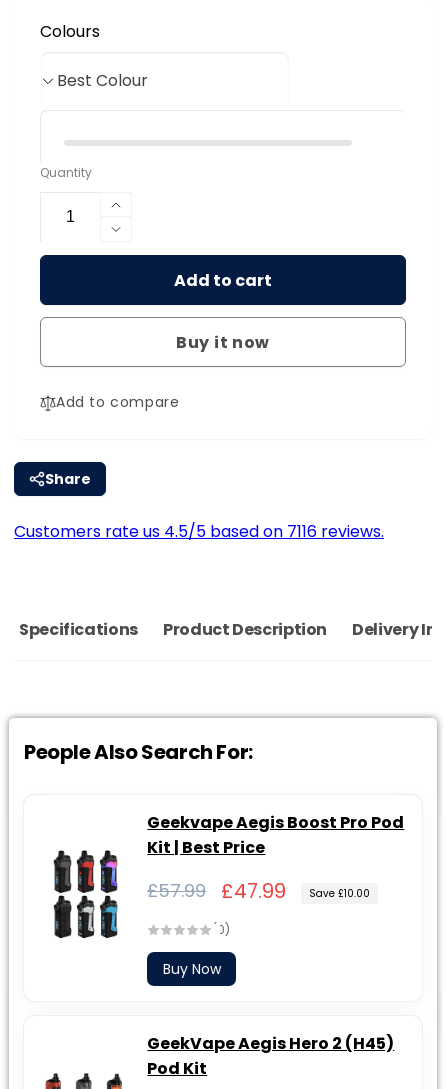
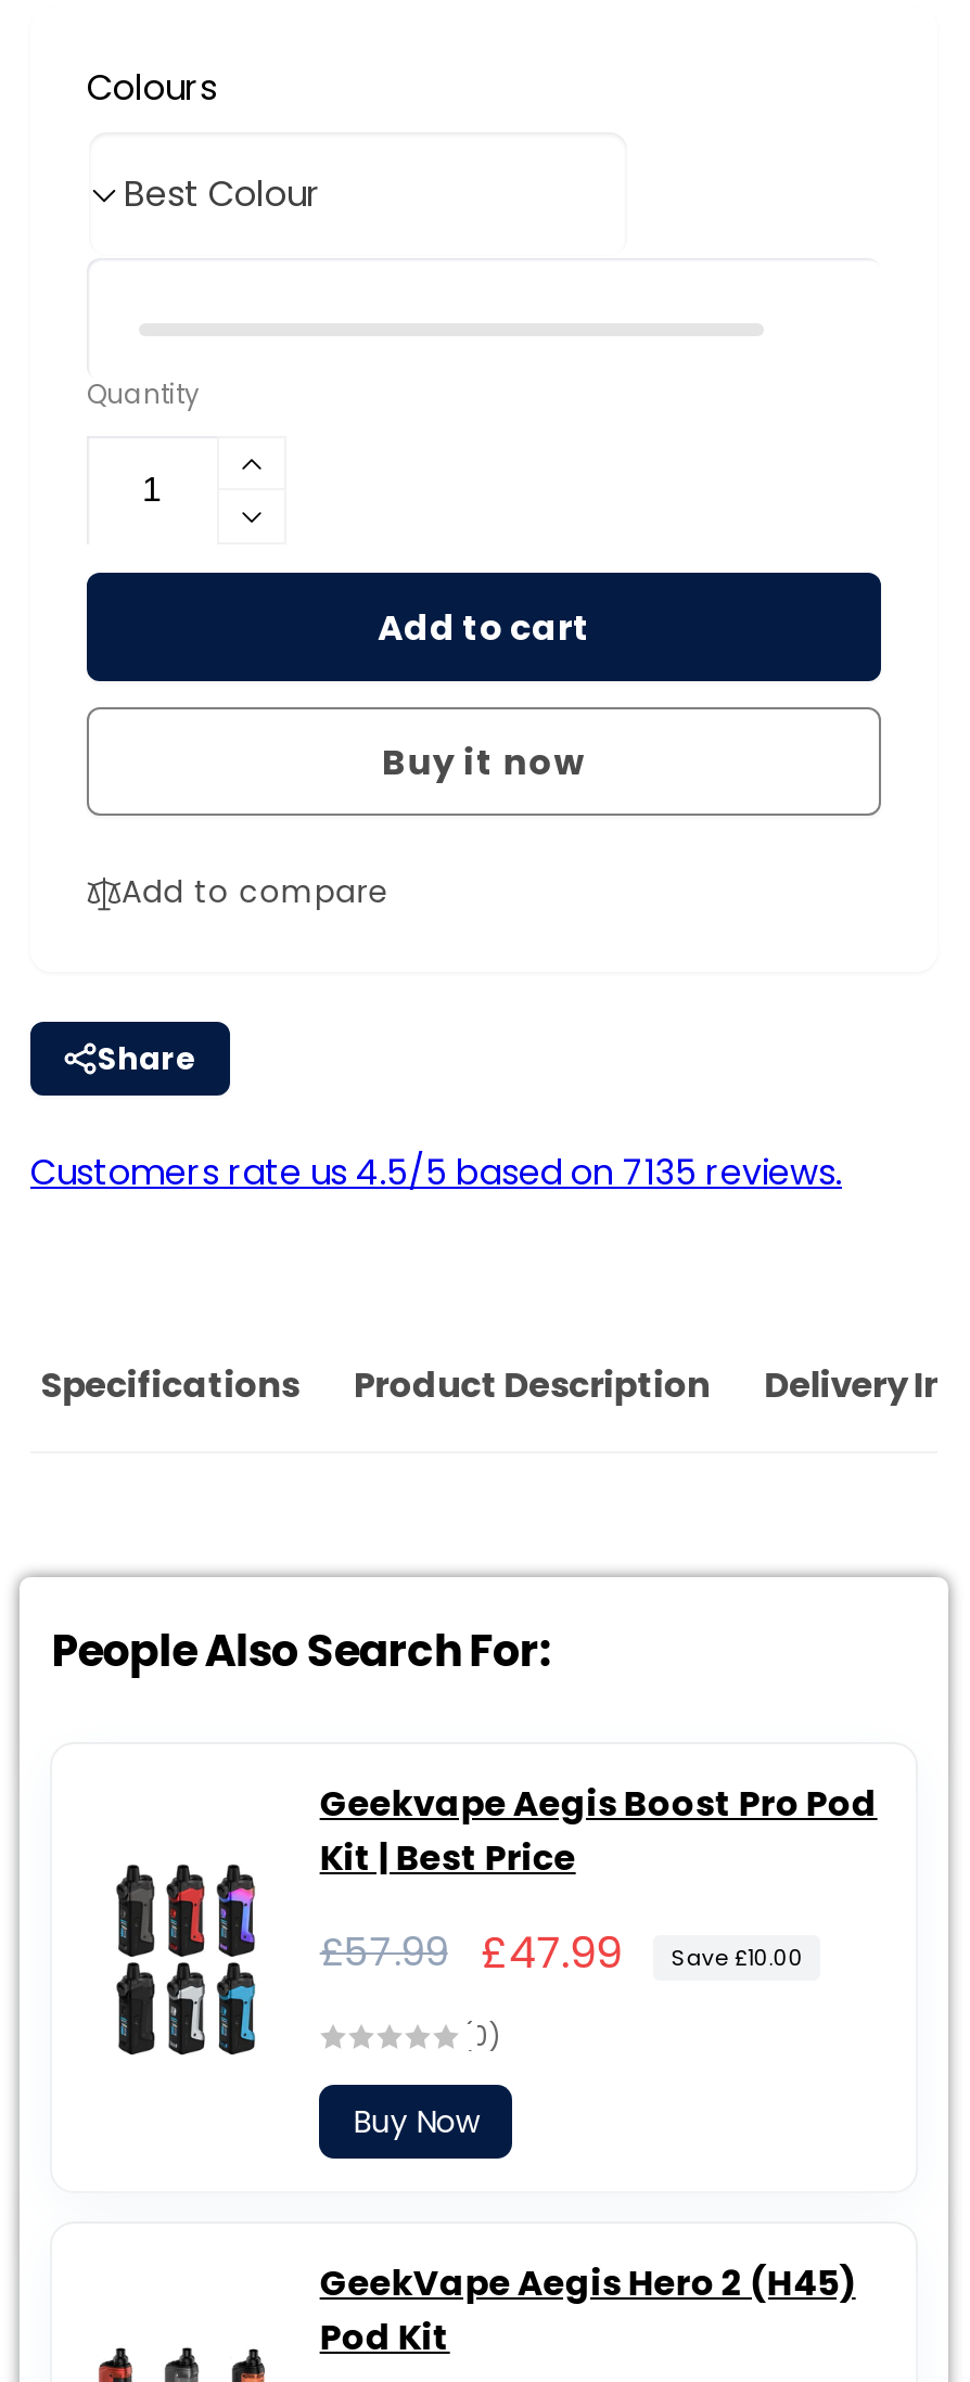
- Customers rate us 4.5/5 based on 7116 reviews.
+ Customers rate us 4.5/5 based on 7135 reviews.
